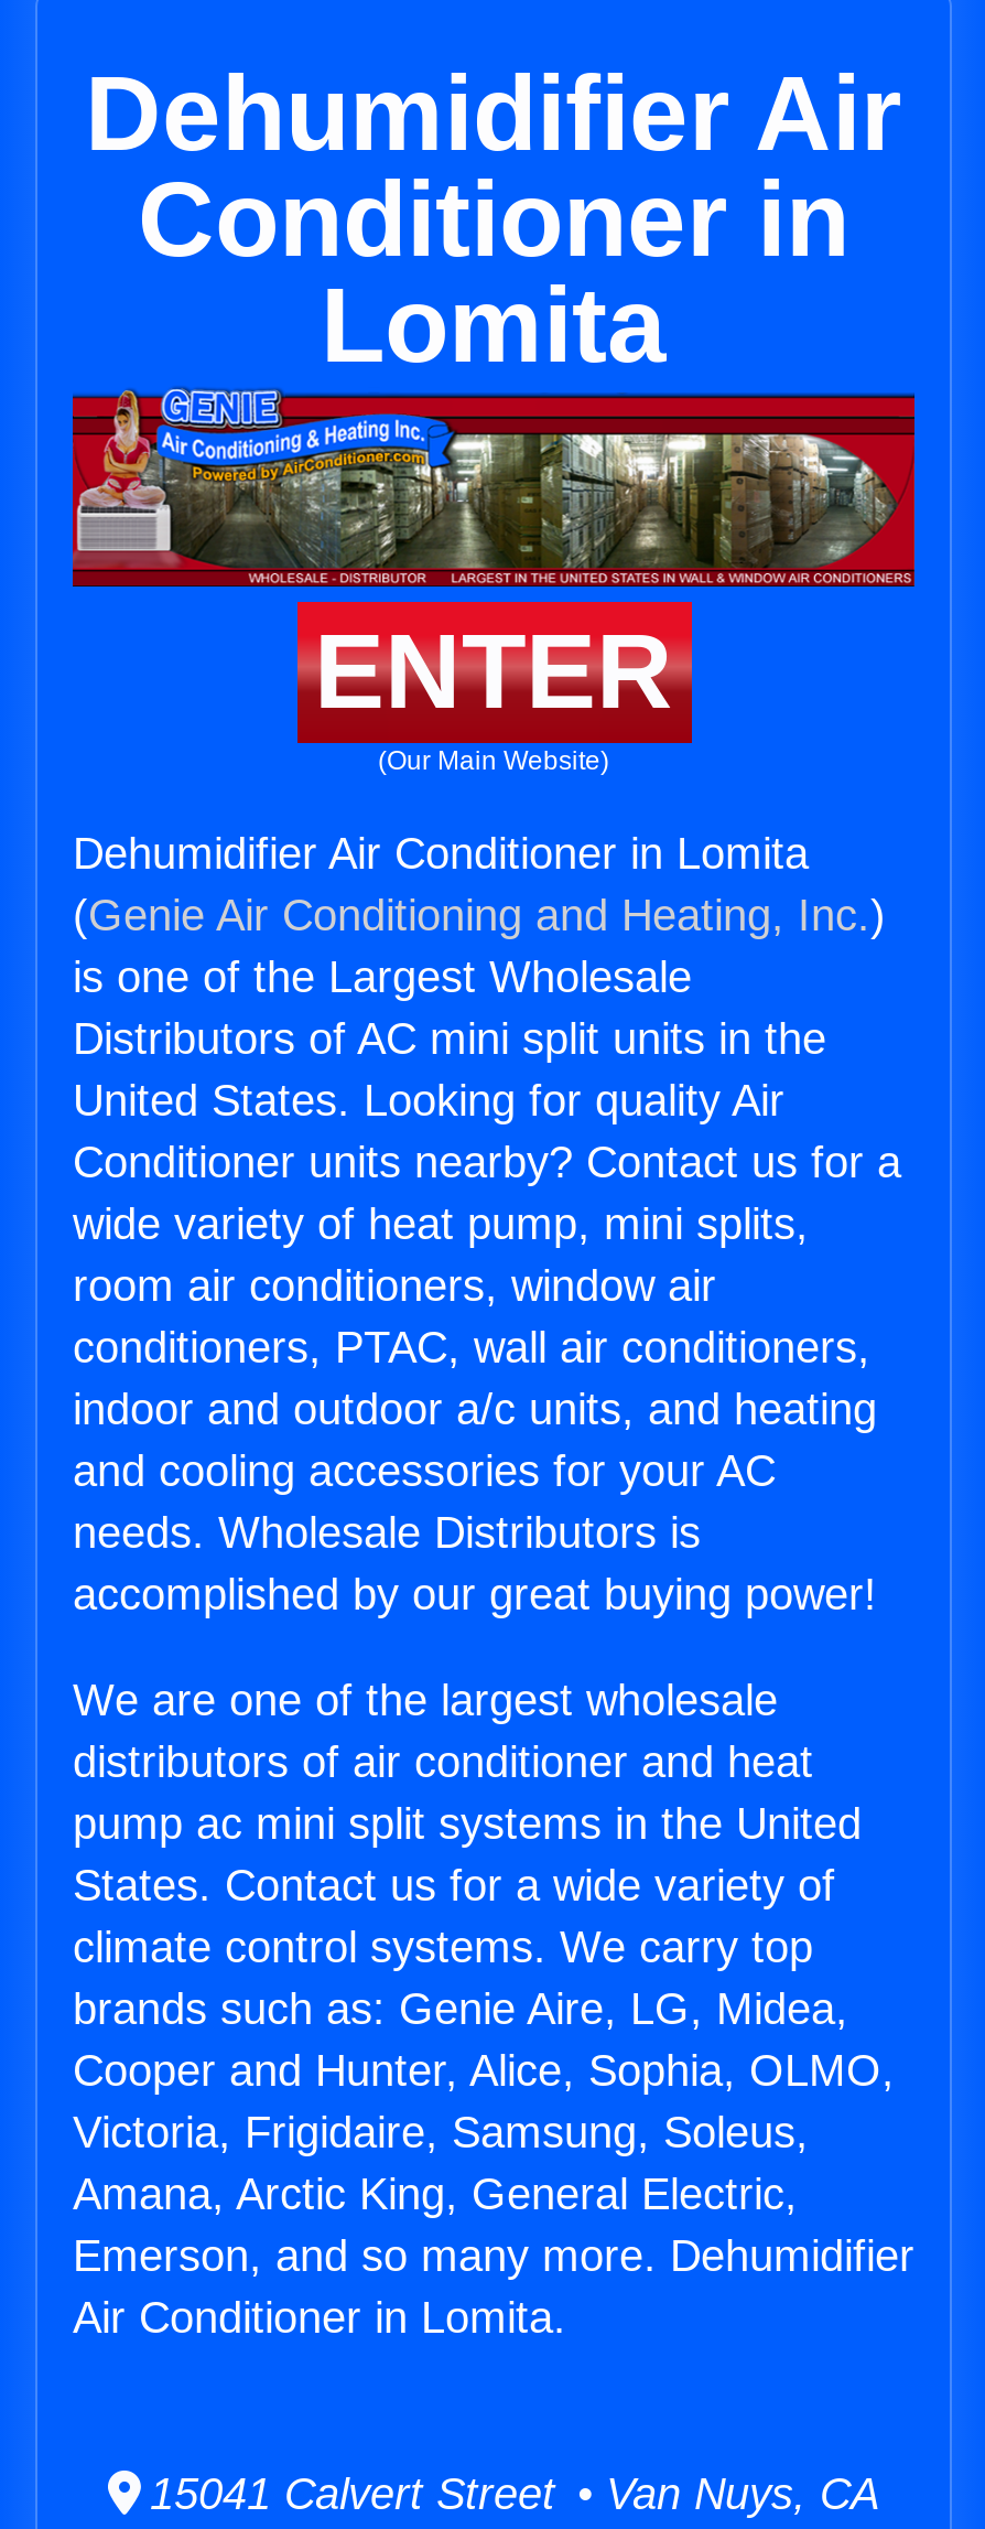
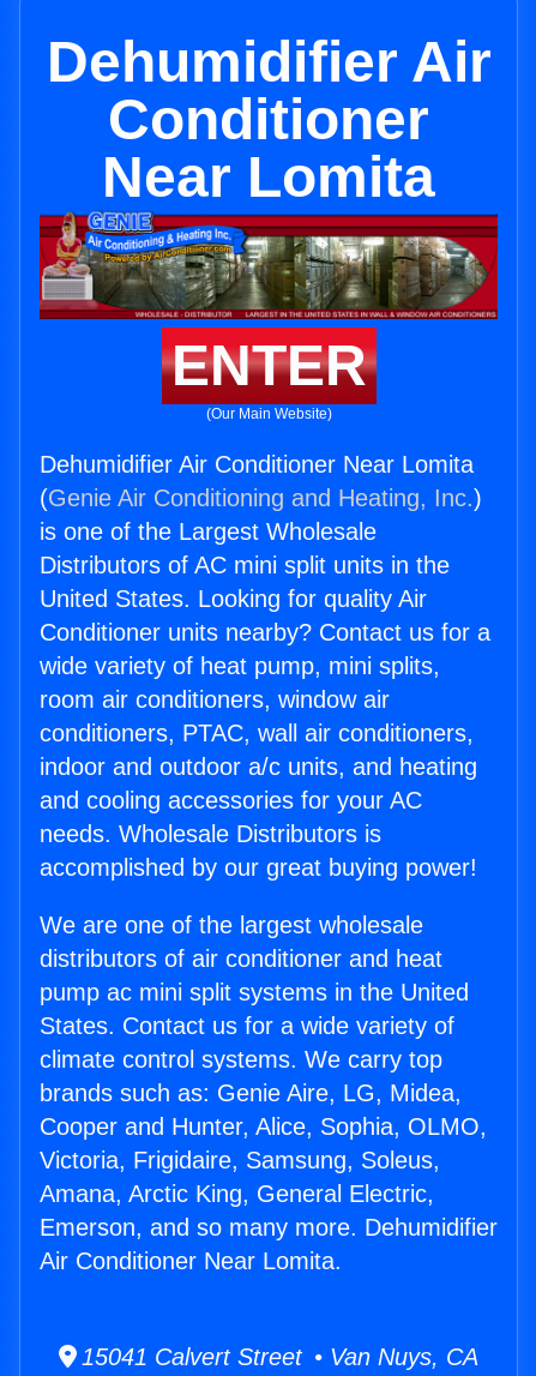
- Conditioner in
- Lomita
+ Conditioner
+ Near Lomita

- Dehumidifier Air Conditioner in Lomita
+ Dehumidifier Air Conditioner Near Lomita

- Air Conditioner in Lomita.
+ Air Conditioner Near Lomita.
